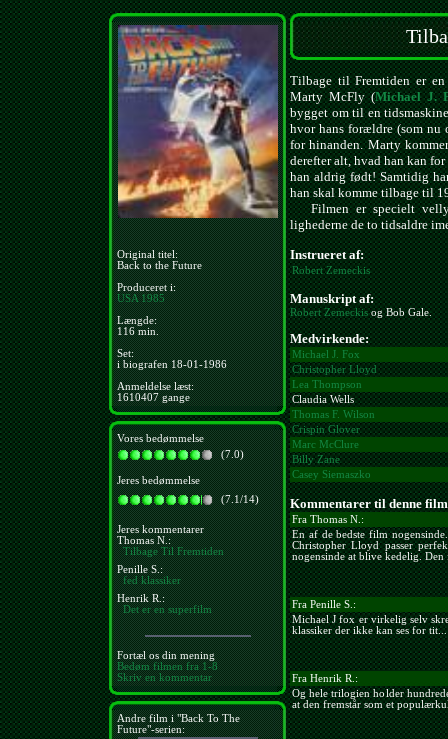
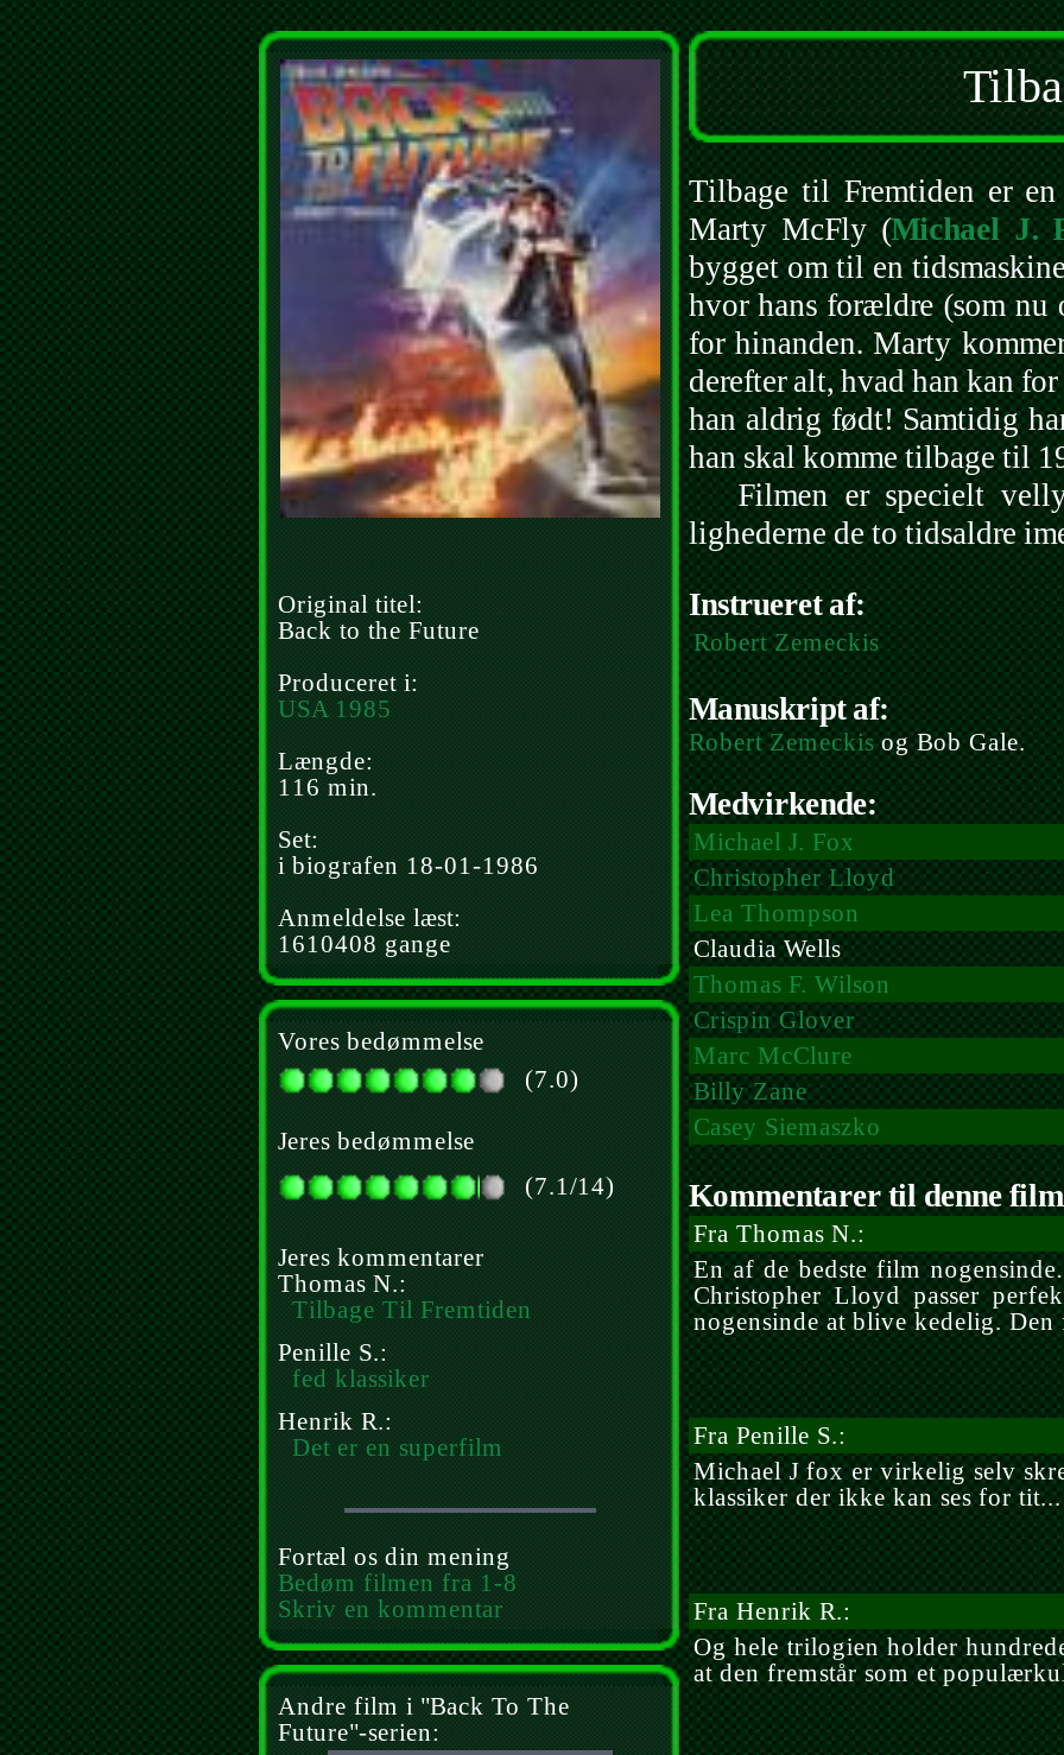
- 1610407 gange
+ 1610408 gange
